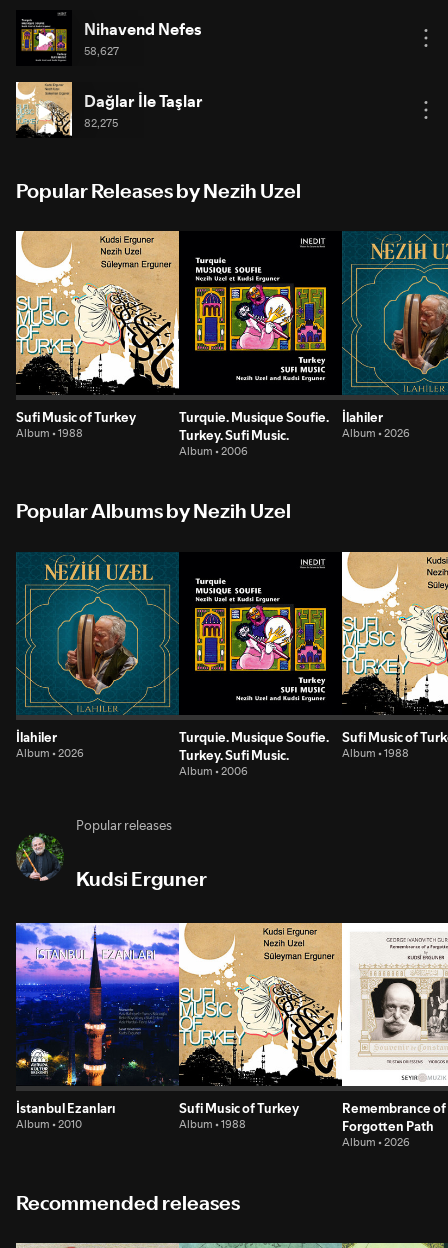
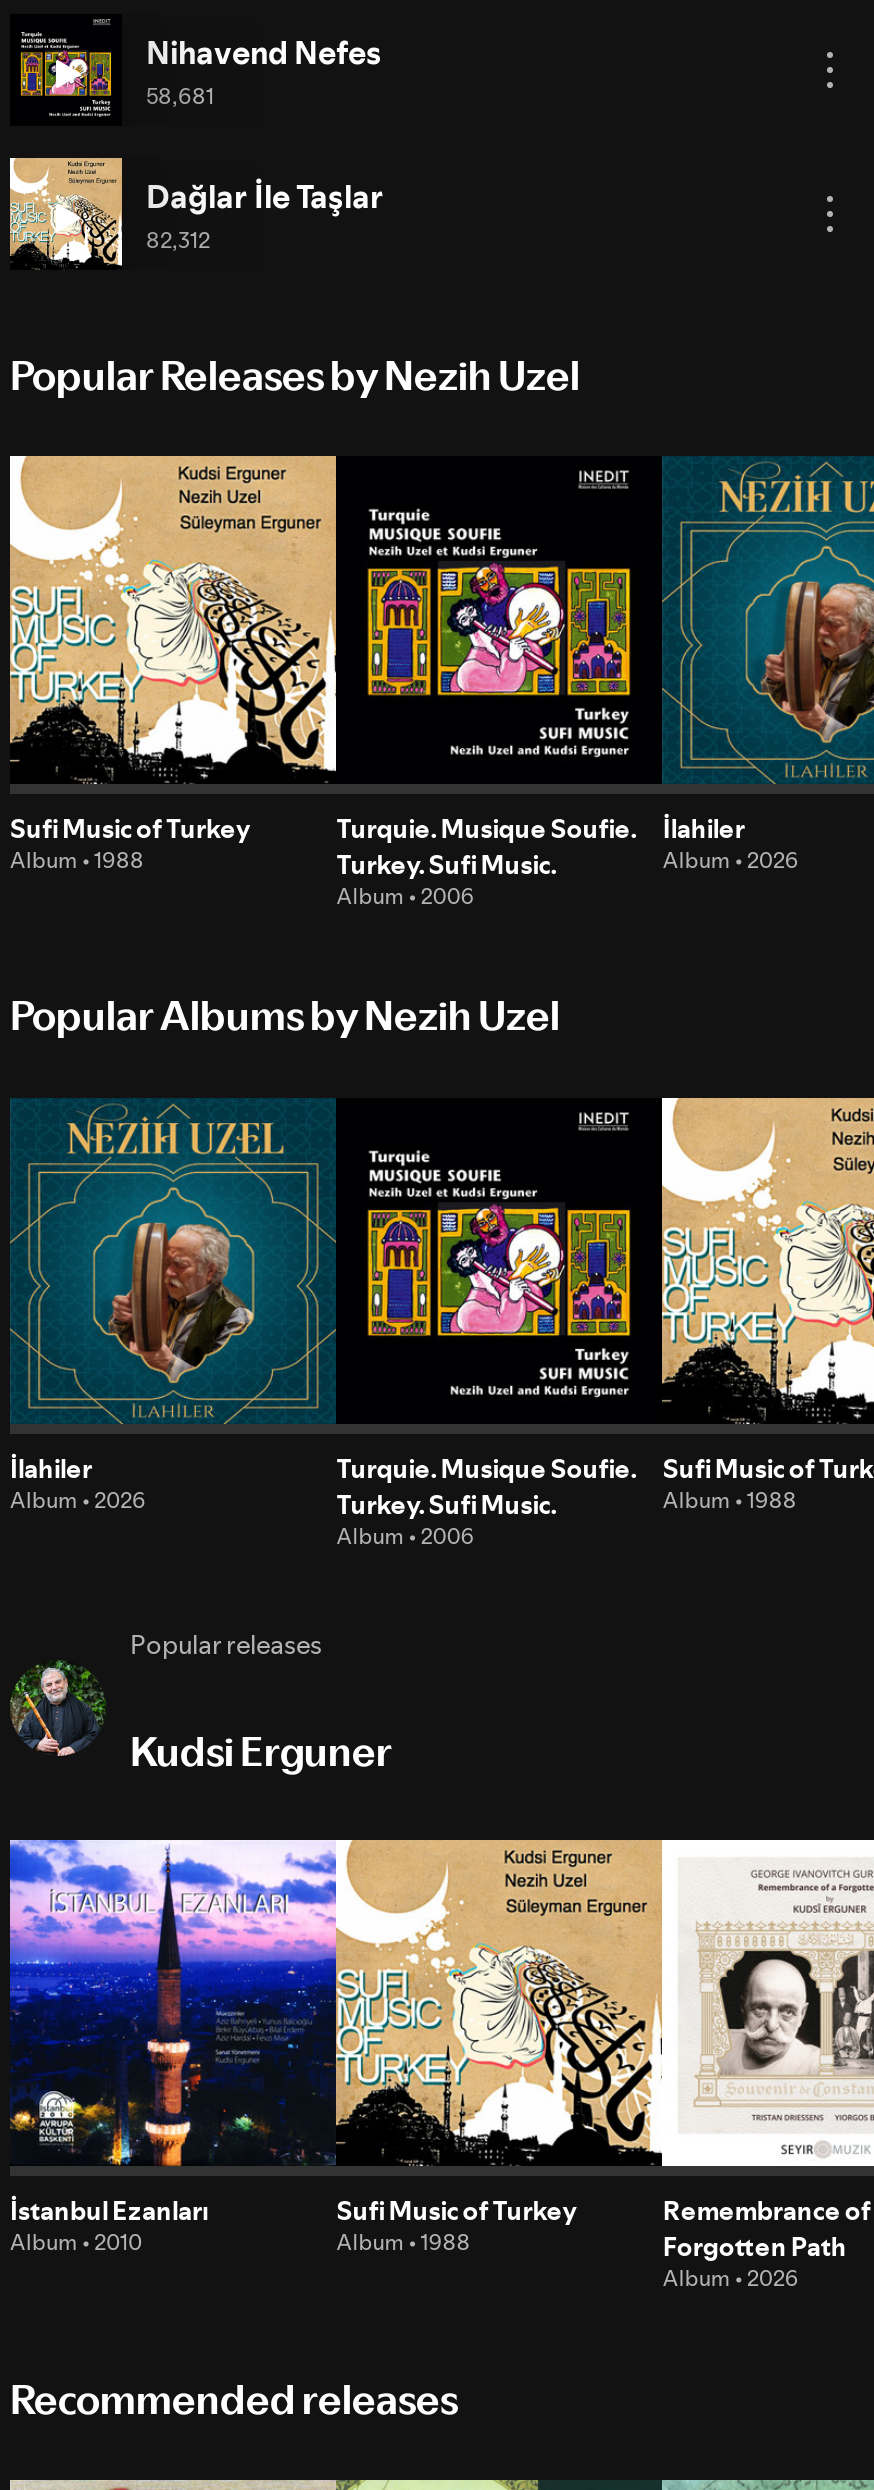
- 58,627
+ 58,681

- 82,275
+ 82,312
